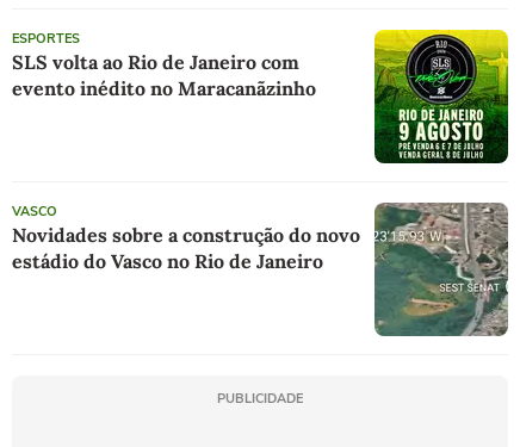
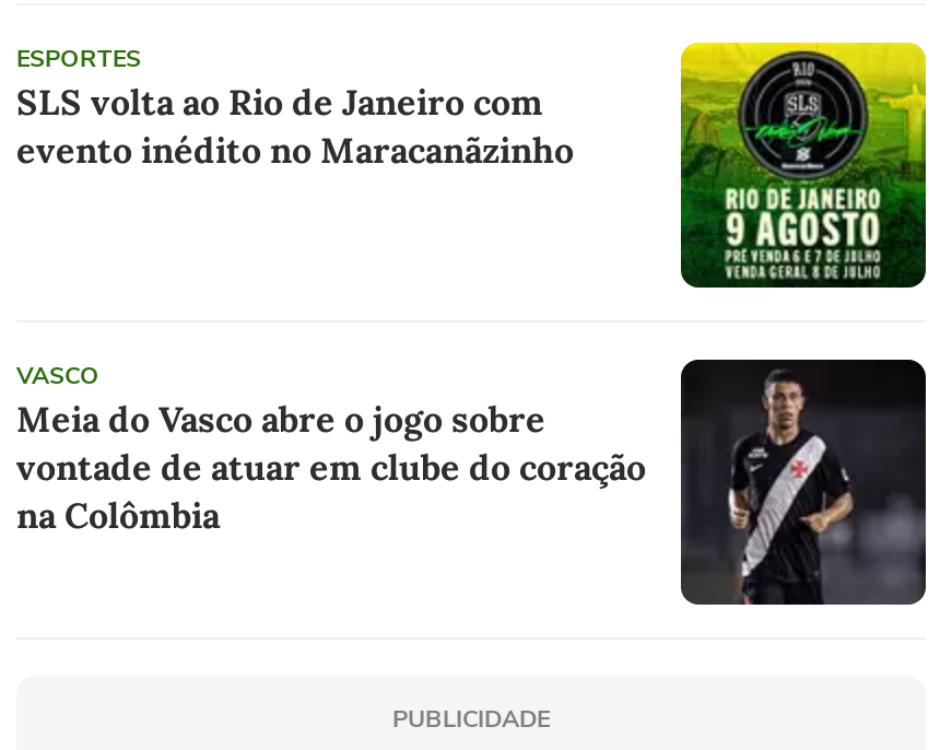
- [image]
- Novidades sobre a construção do novo
- estádio do Vasco no Rio de Janeiro
+ [image]
+ Meia do Vasco abre o jogo sobre
+ vontade de atuar em clube do coração
+ na Colômbia
